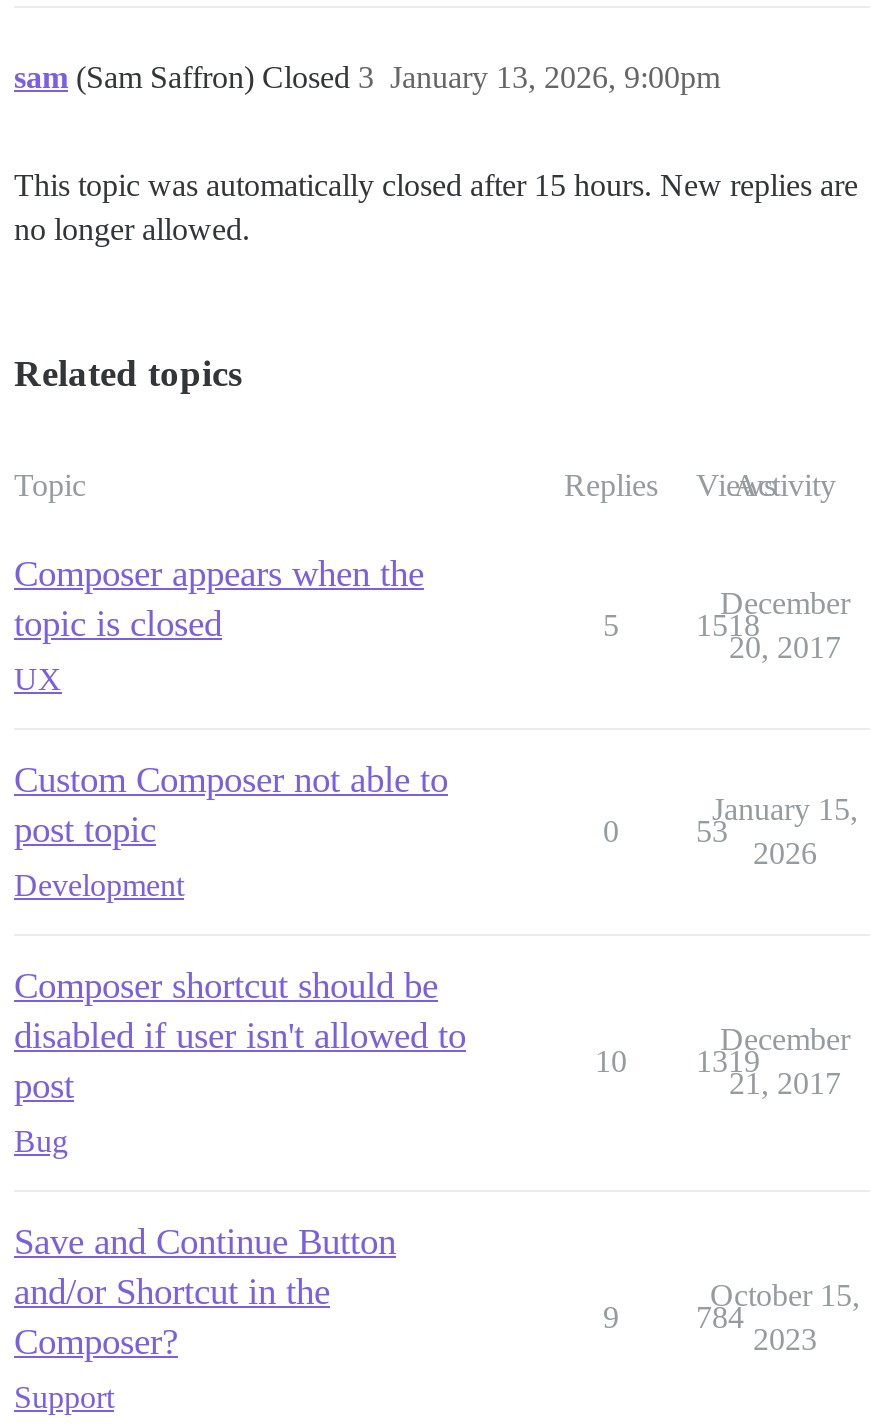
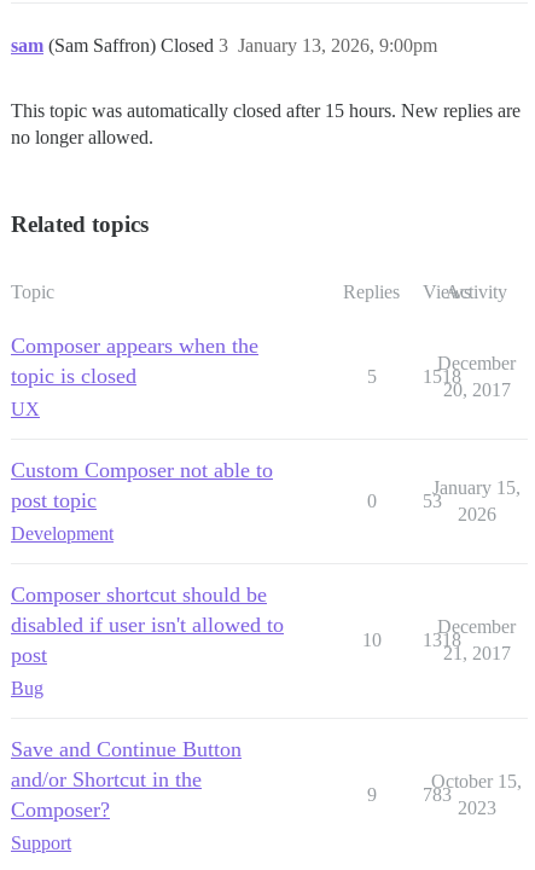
- 1319
+ 1318

- 784
+ 783
